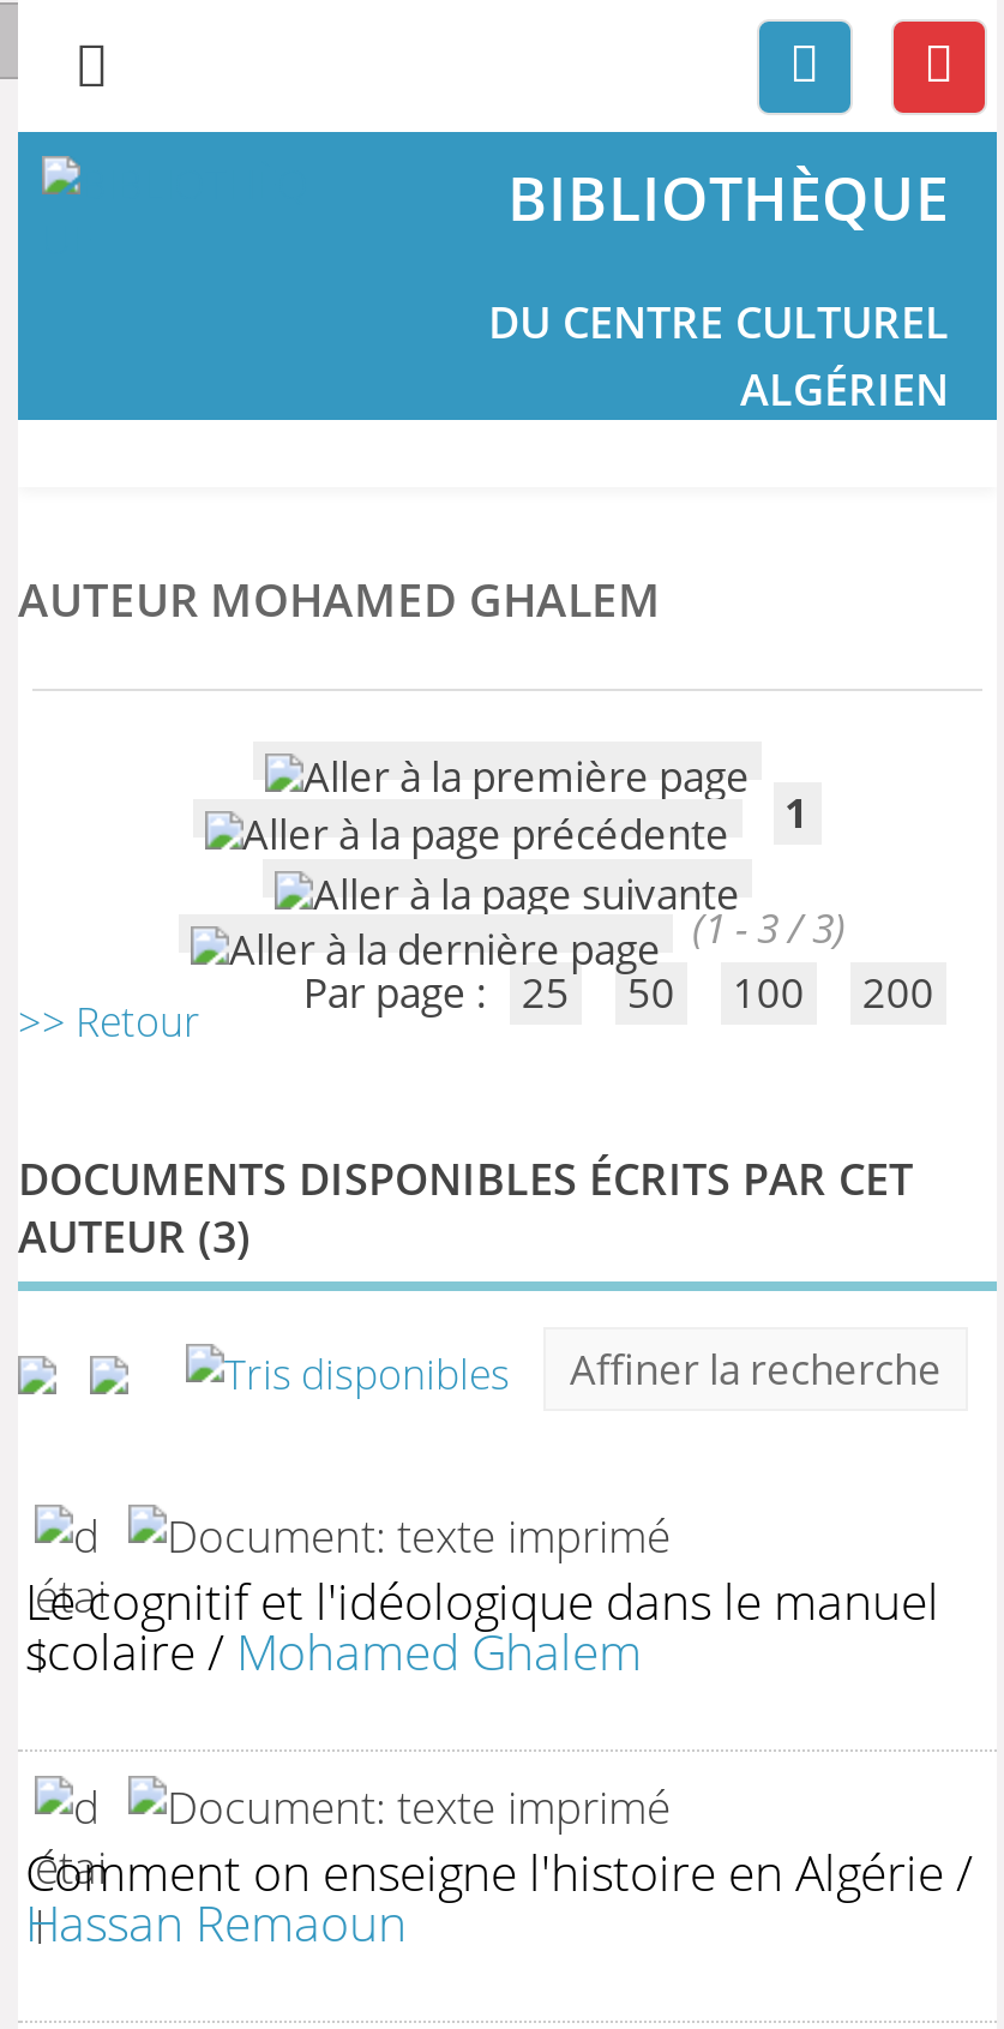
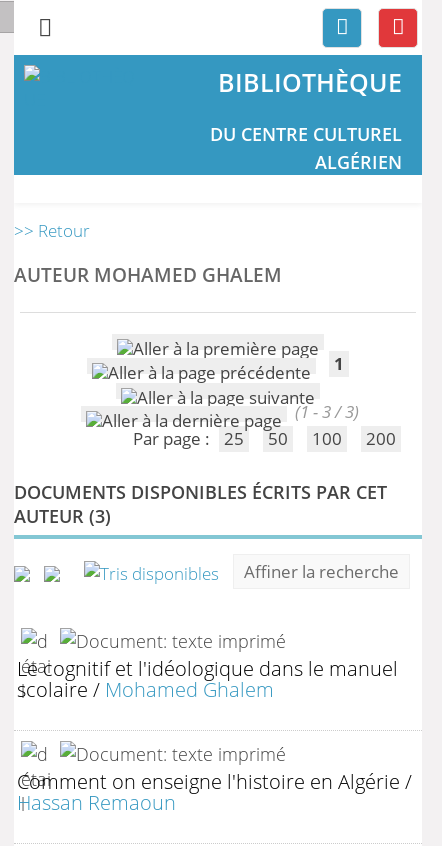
moved down: [image] | AUTEUR MOHAMED GHALEM | 1 | (1 - 3 / 3) | Par page : 25 | 50 | 100 | 200

moved up: >> Retour
